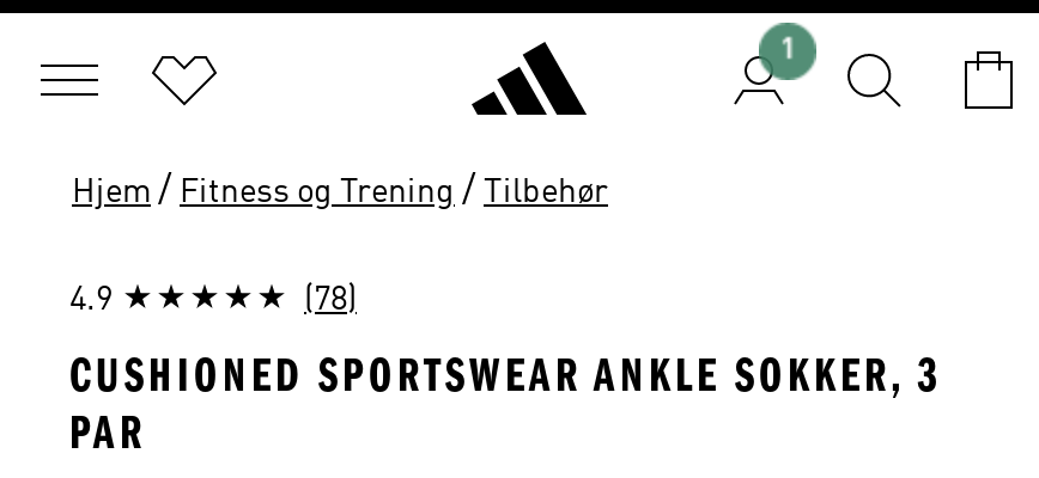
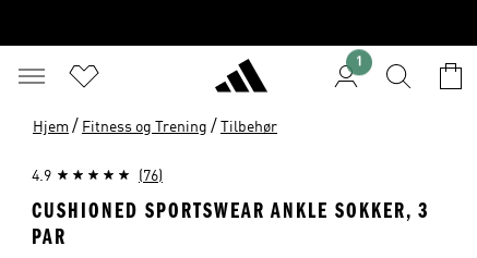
- (78)
+ (76)
